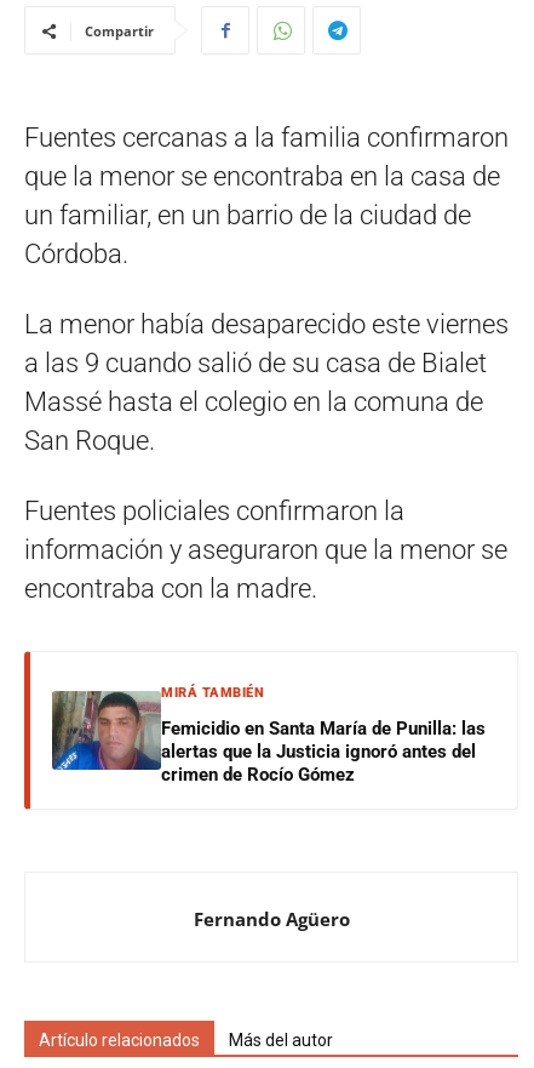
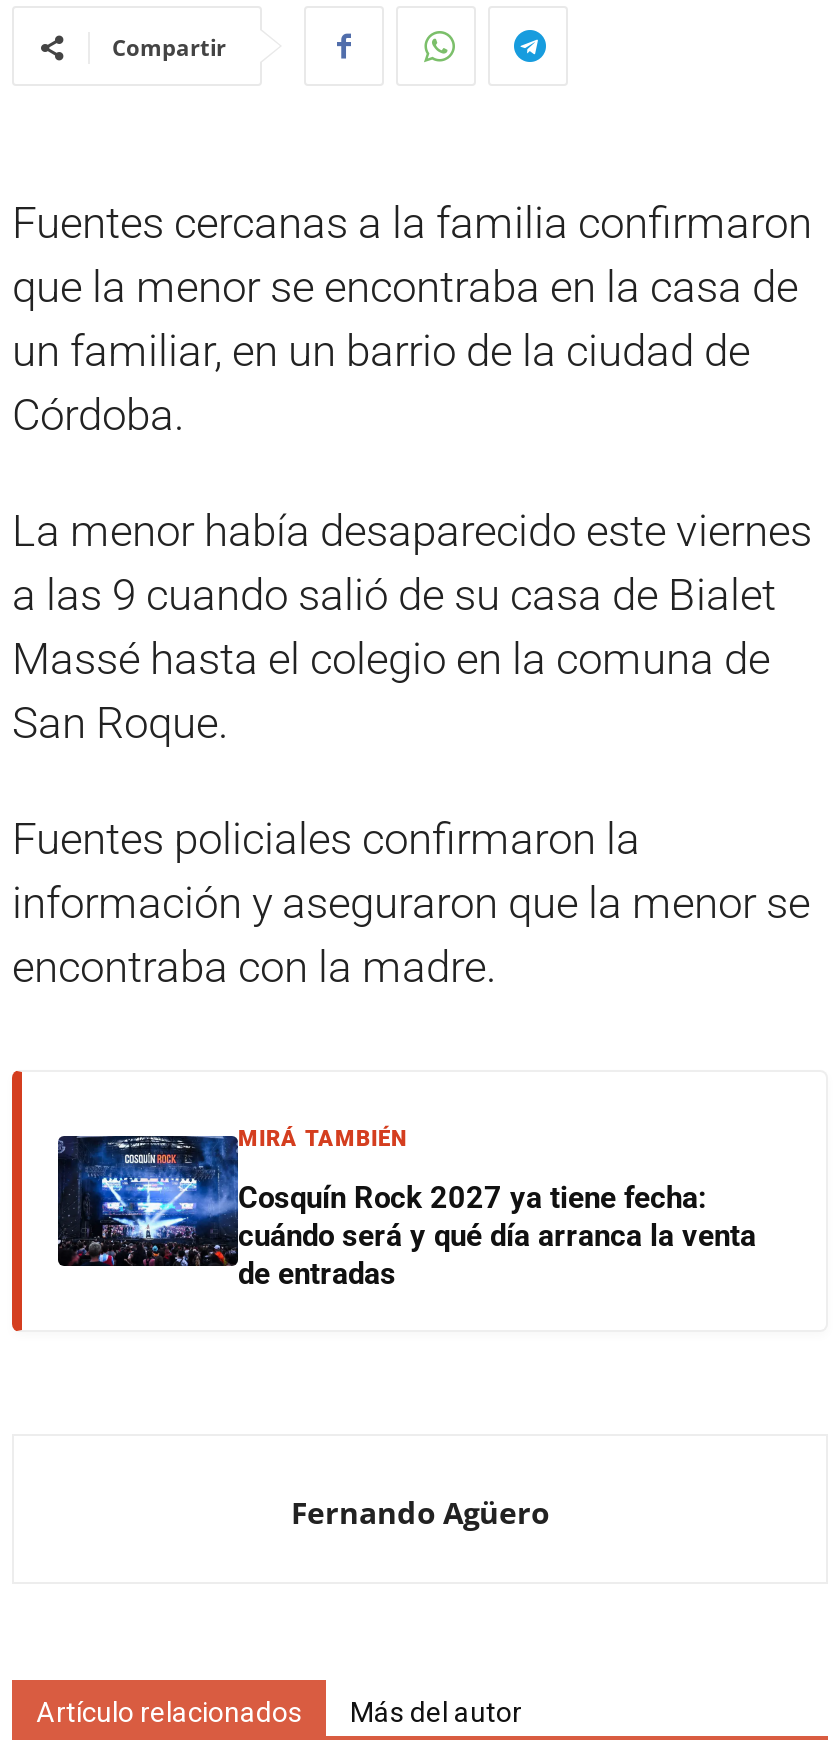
- [image]
- Femicidio en Santa María de Punilla: las
- alertas que la Justicia ignoró antes del
- crimen de Rocío Gómez
+ [image]
+ Cosquín Rock 2027 ya tiene fecha:
+ cuándo será y qué día arranca la venta
+ de entradas
